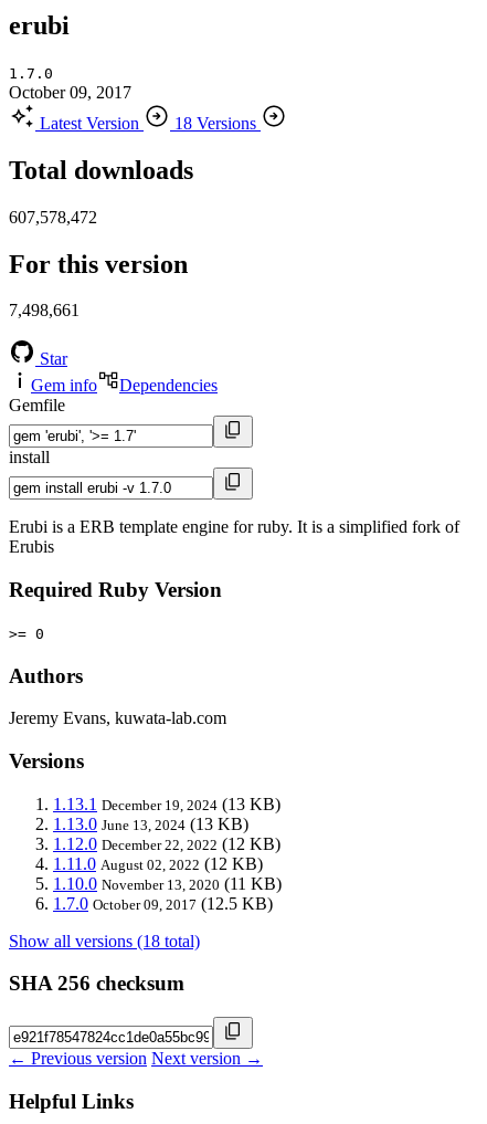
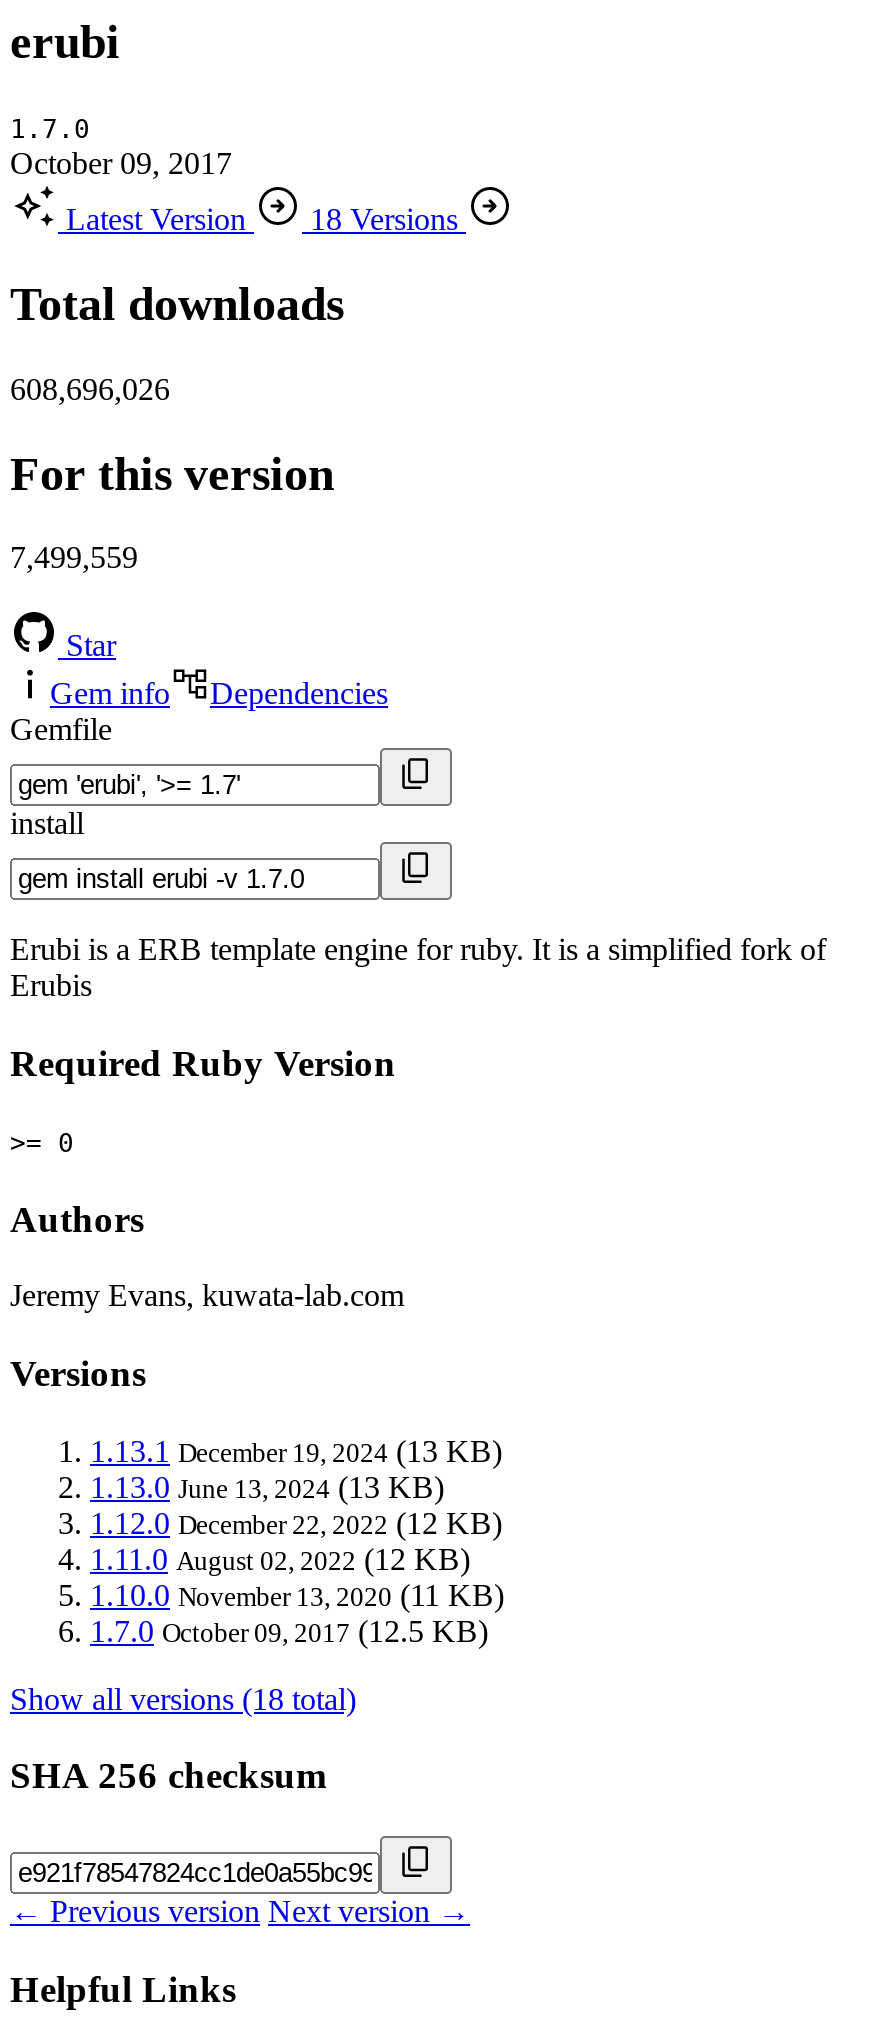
- 607,578,472
+ 608,696,026

- 7,498,661
+ 7,499,559
